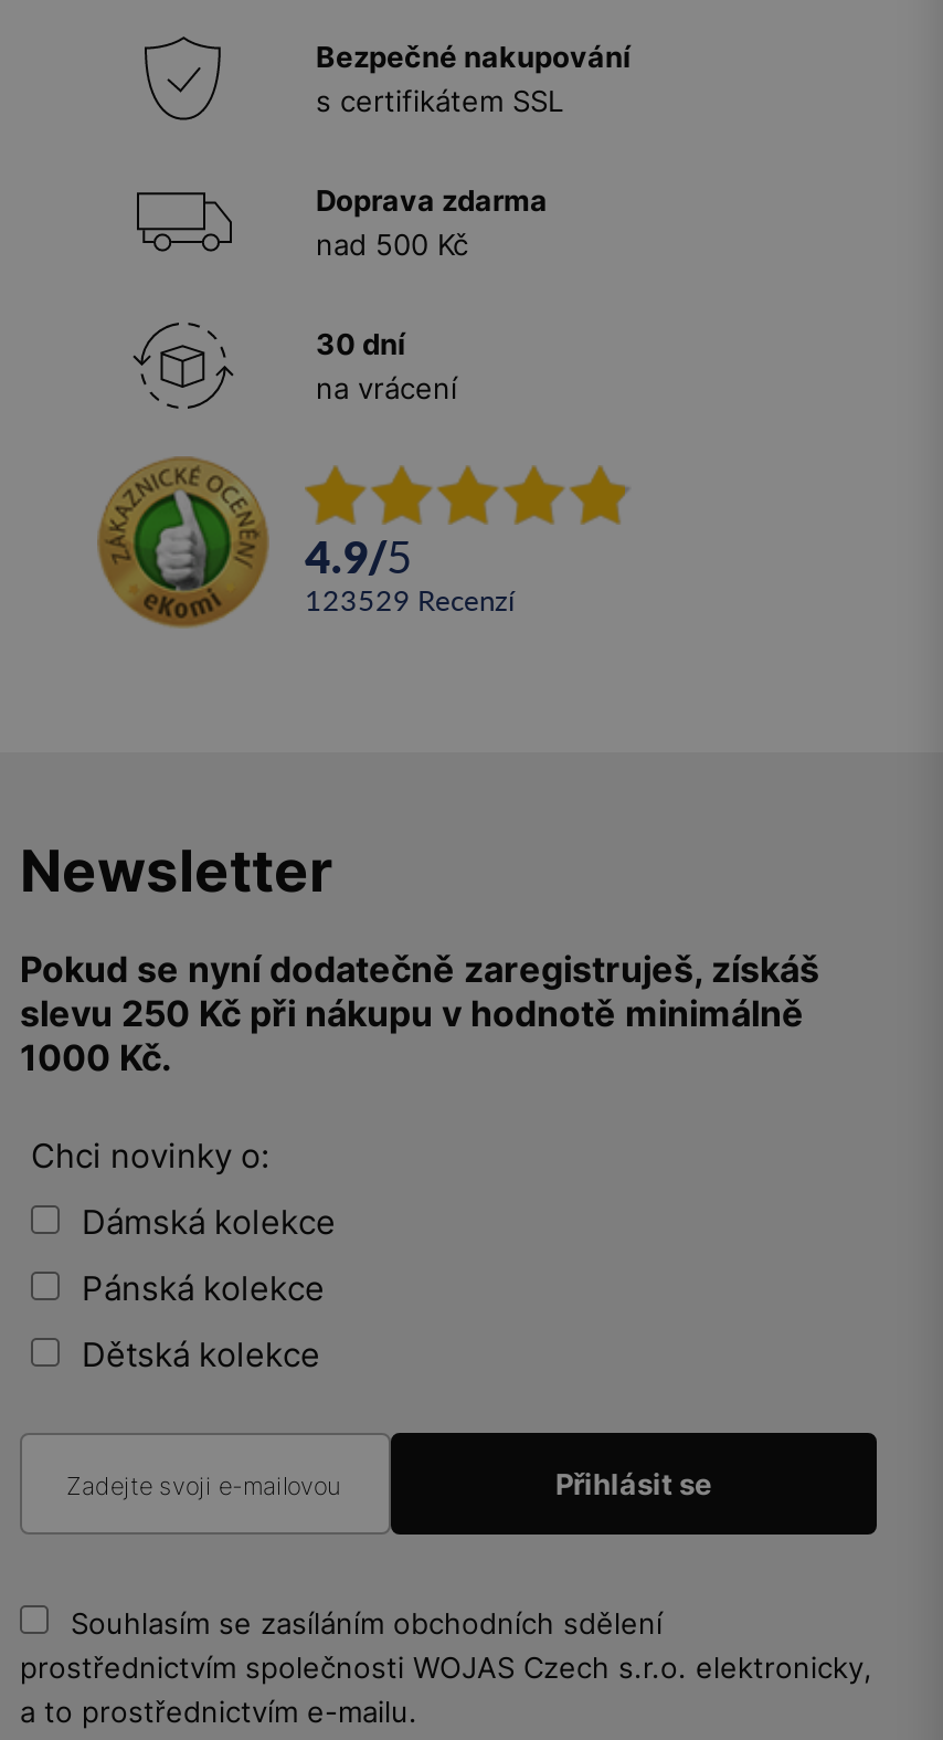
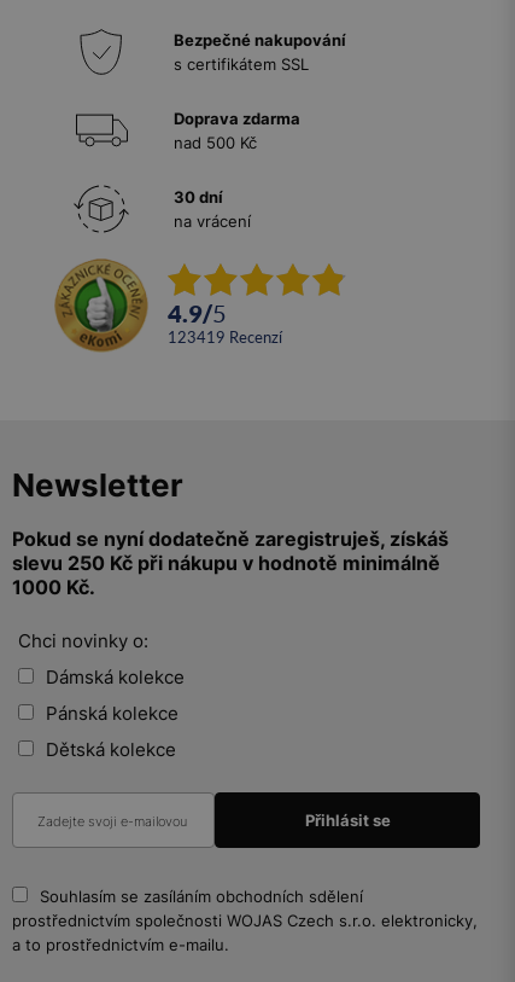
- 123529 recenzí
+ 123419 recenzí
